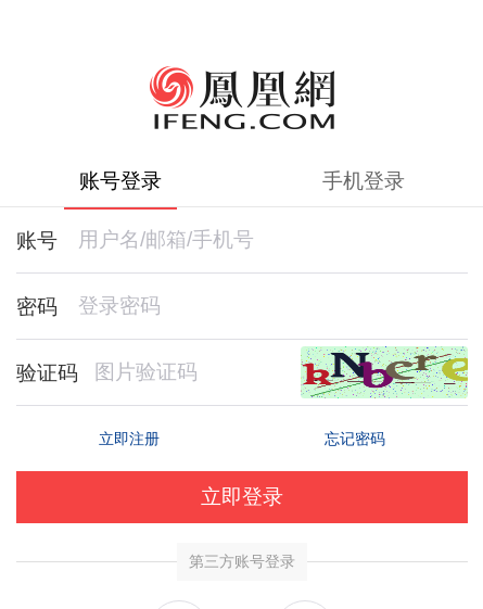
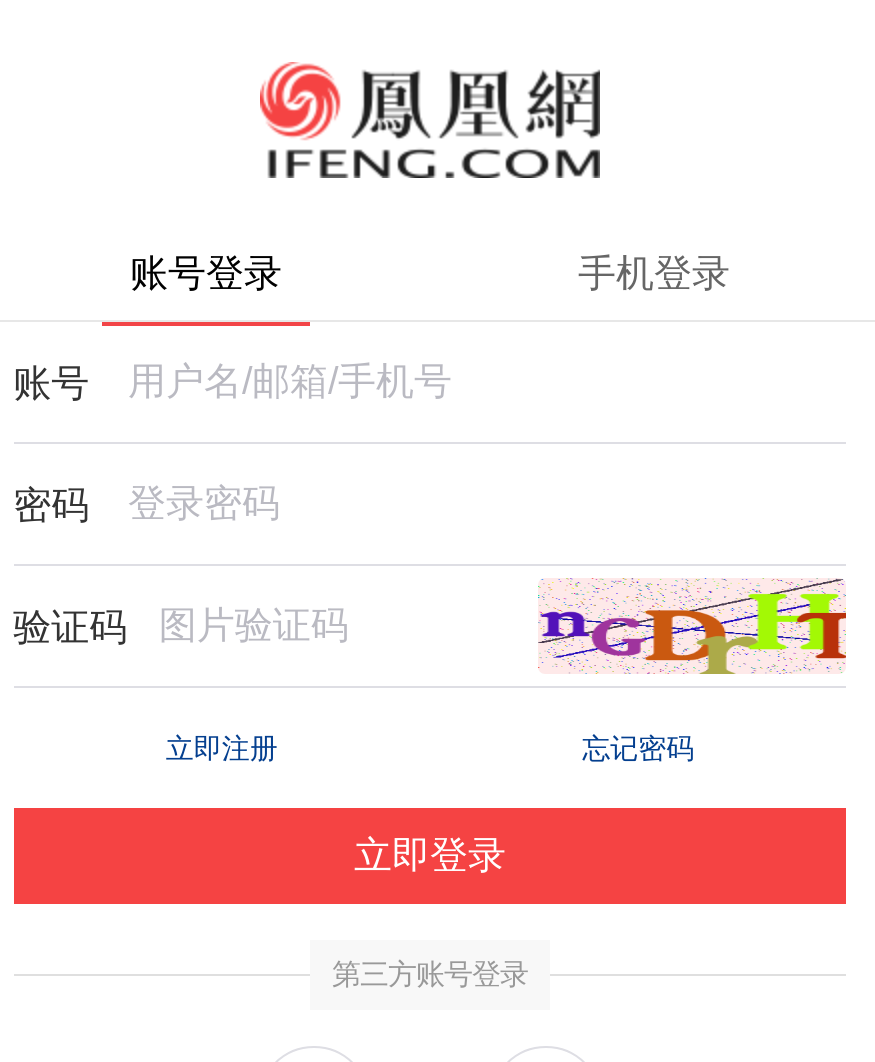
- [image]
+ [image]
